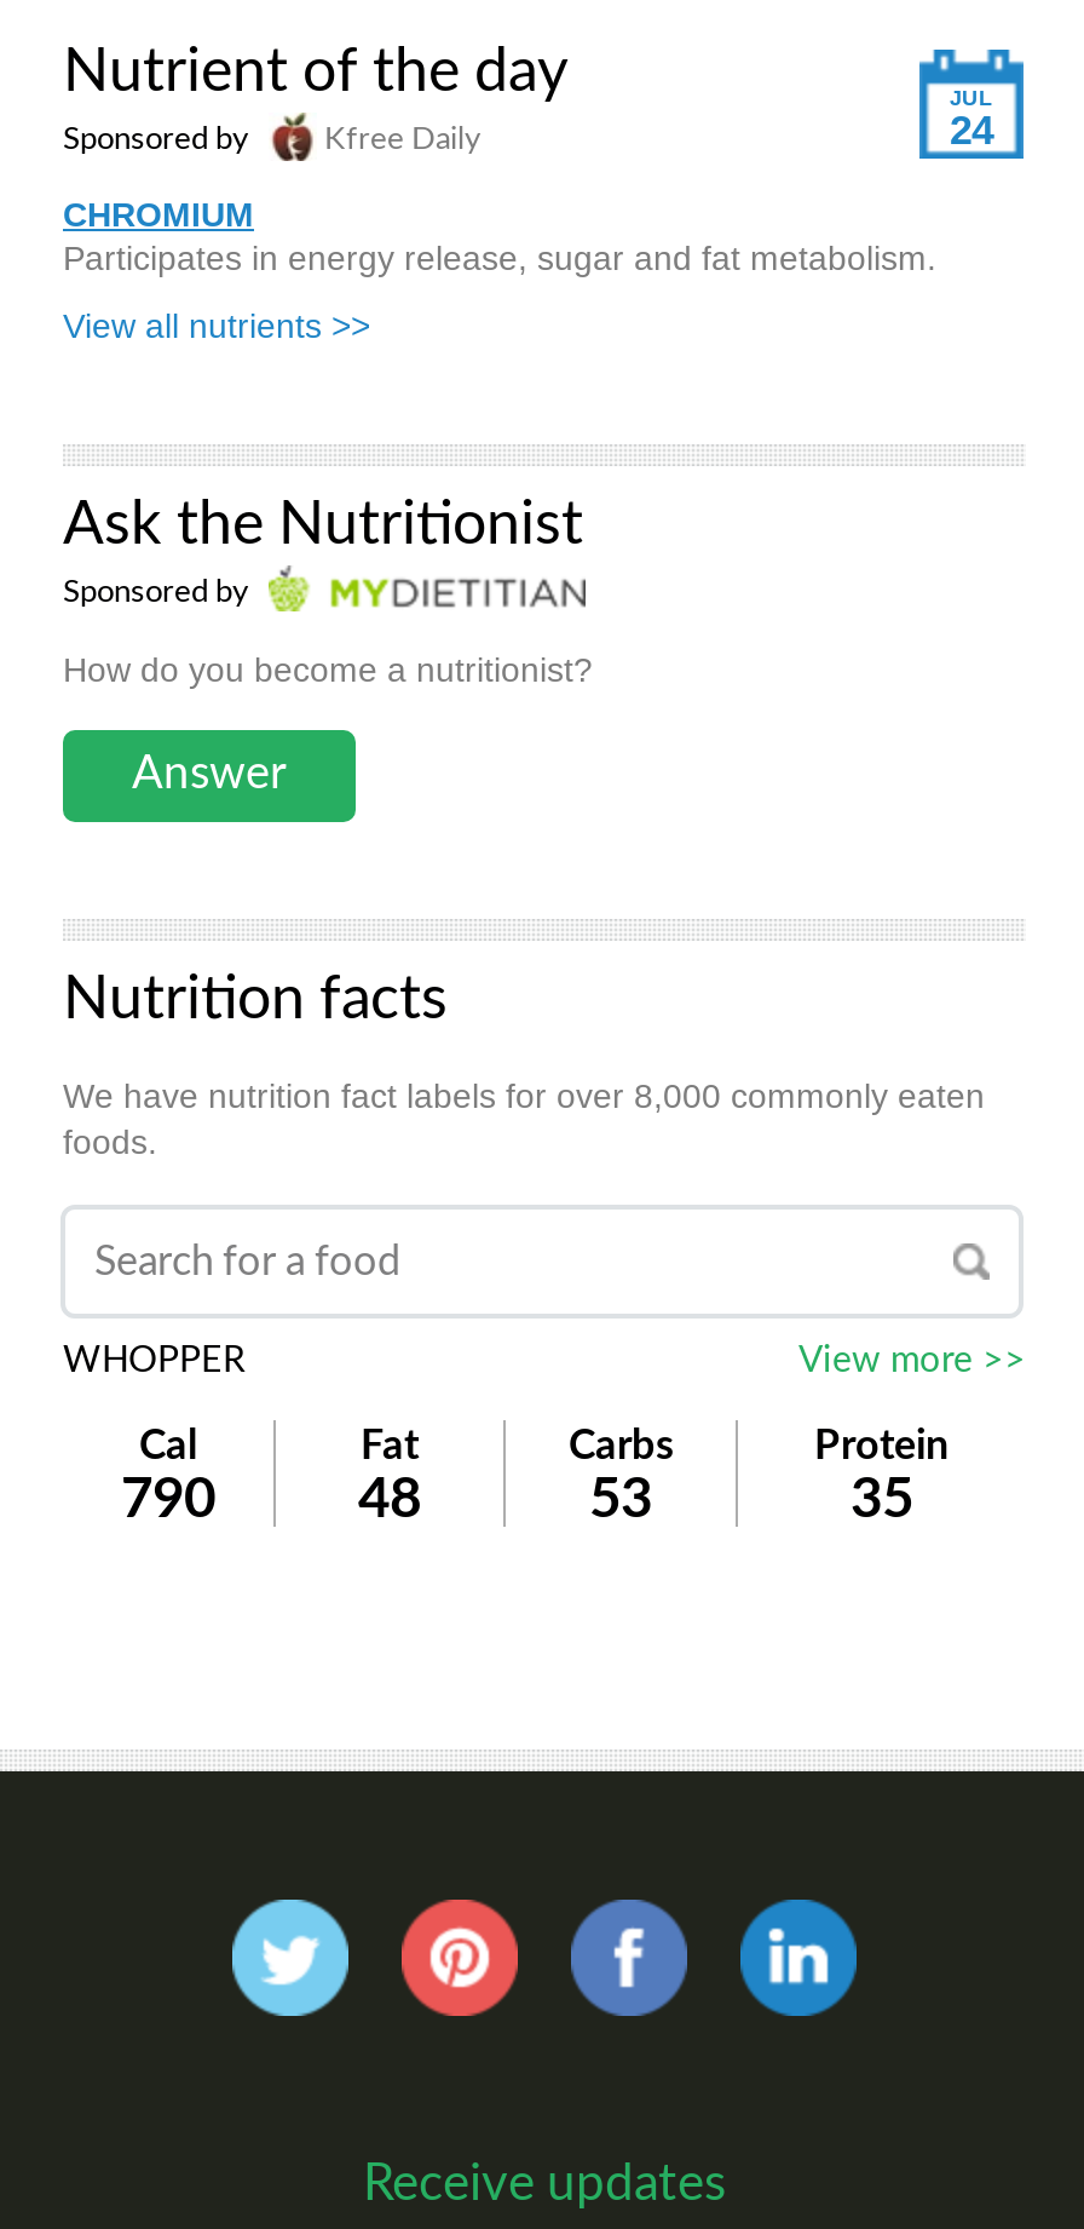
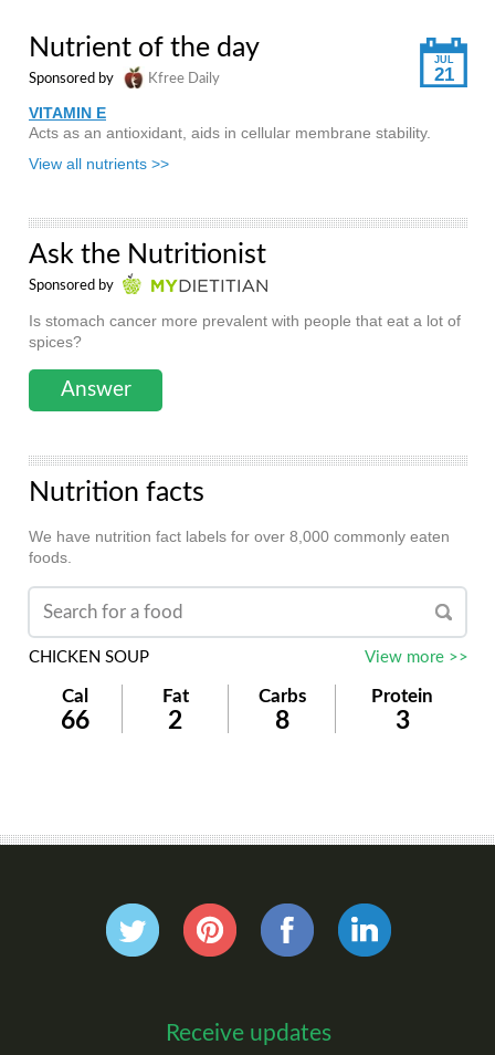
- 24
+ 21

- CHROMIUM
- Participates in energy release, sugar and fat metabolism.
+ VITAMIN E
+ Acts as an antioxidant, aids in cellular membrane stability.

- How do you become a nutritionist?
+ Is stomach cancer more prevalent with people that eat a lot of
+ spices?

- WHOPPER
+ CHICKEN SOUP

- 790
+ 66

- 48
+ 2

- 53
+ 8

- 35
+ 3
